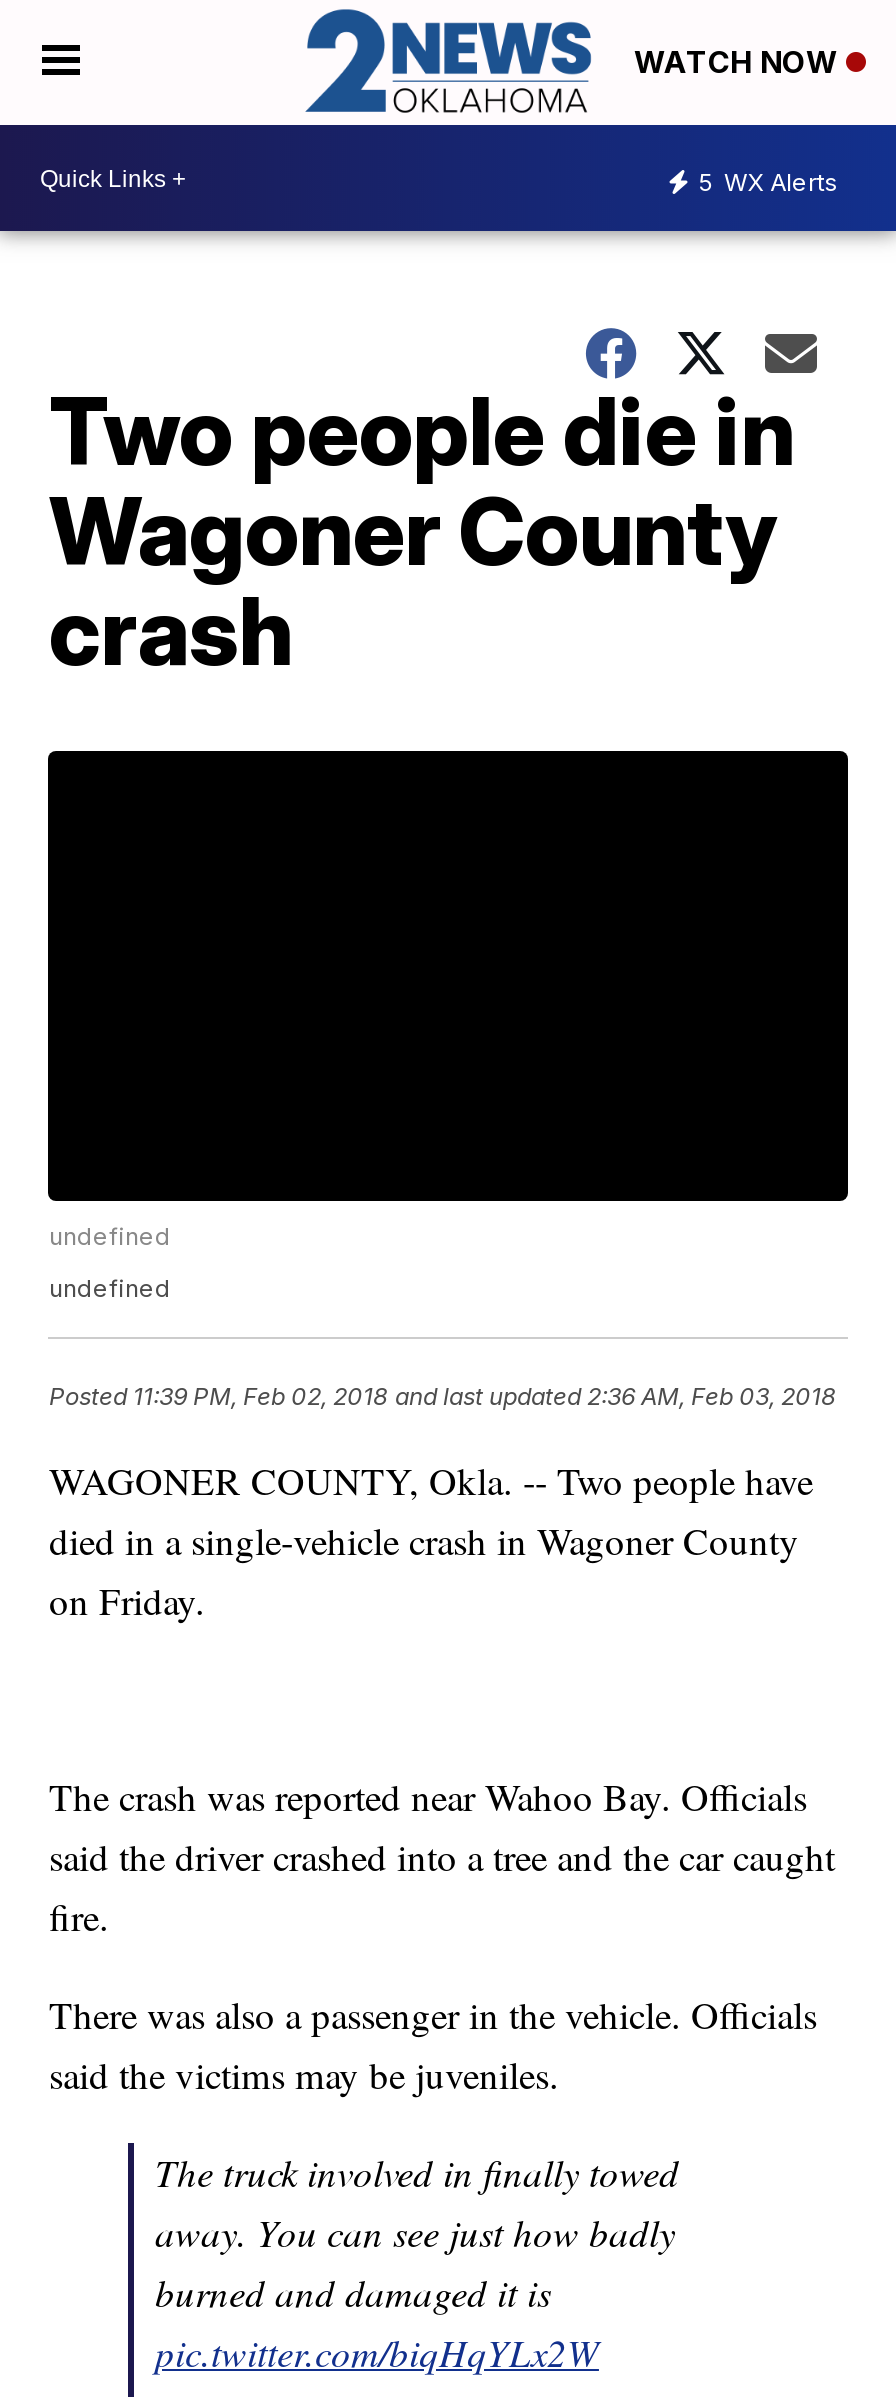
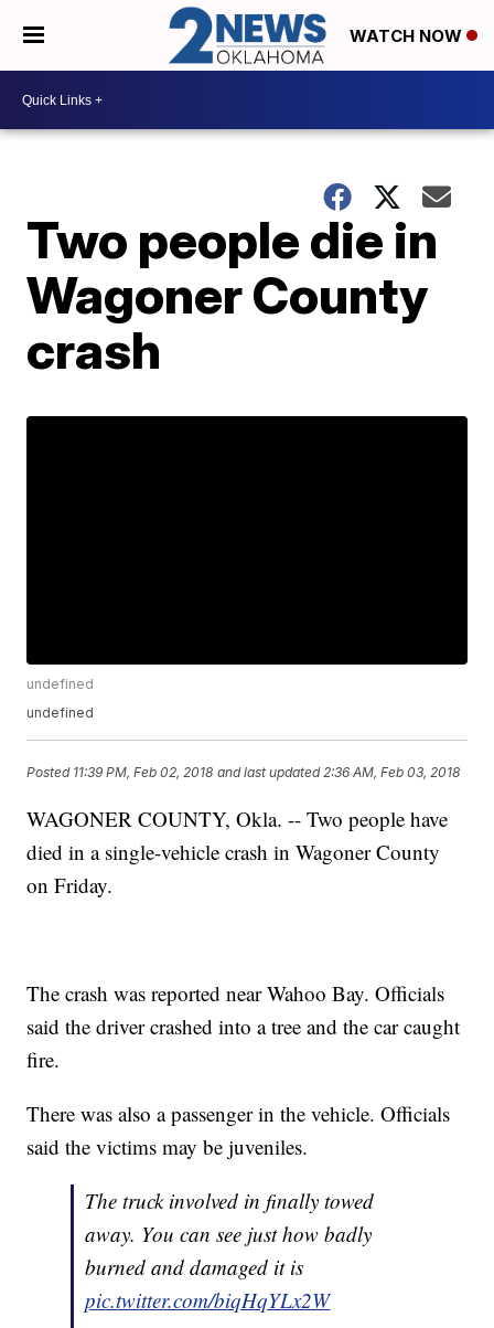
- 5 WX Alerts
